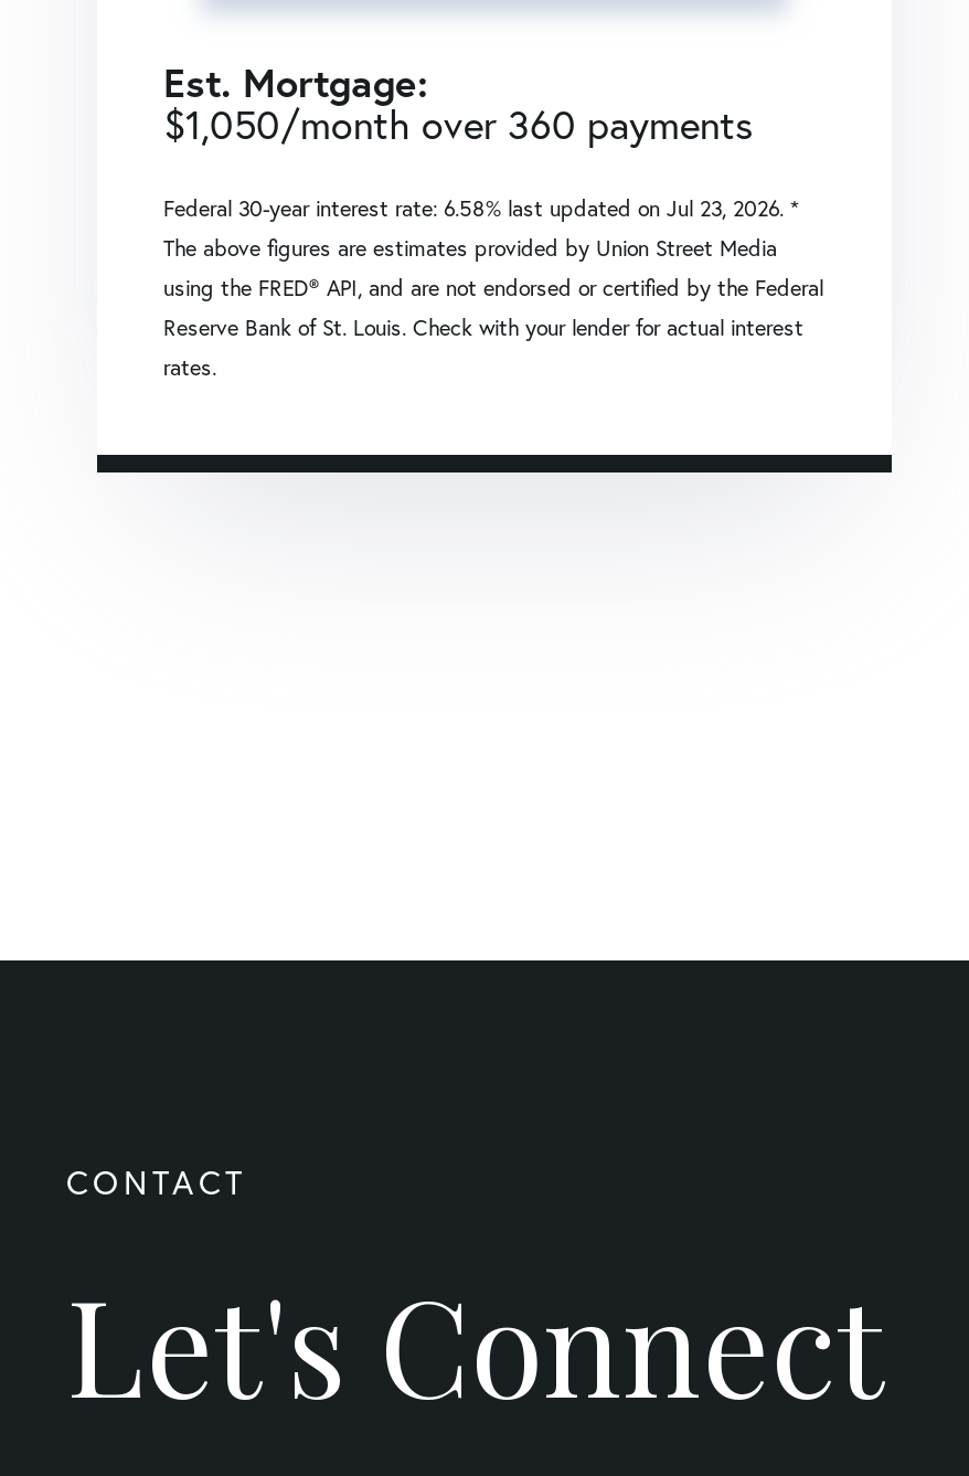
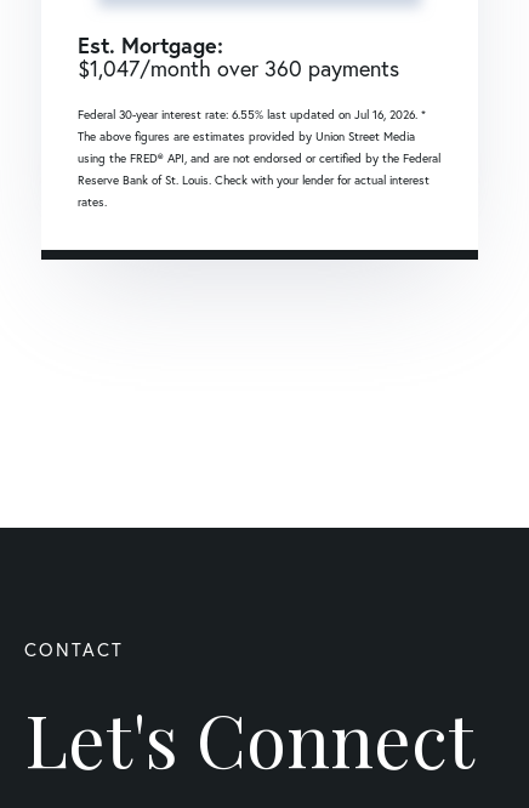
- $1,050/month over 360 payments
+ $1,047/month over 360 payments

- Federal 30-year interest rate: 6.58% last updated on Jul 23, 2026. *
+ Federal 30-year interest rate: 6.55% last updated on Jul 16, 2026. *
